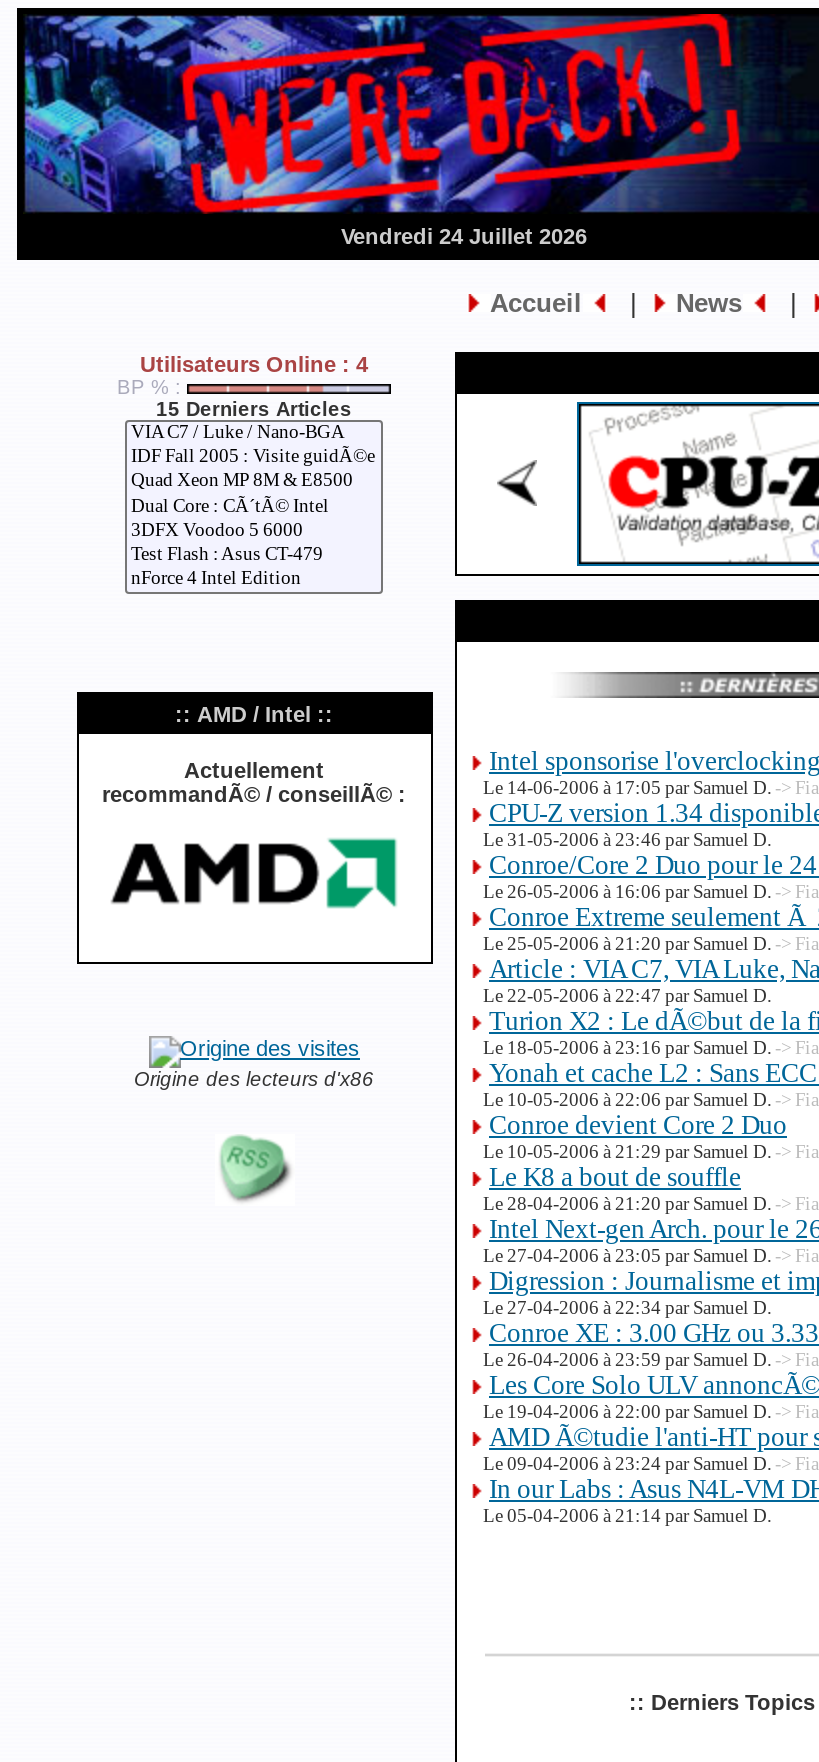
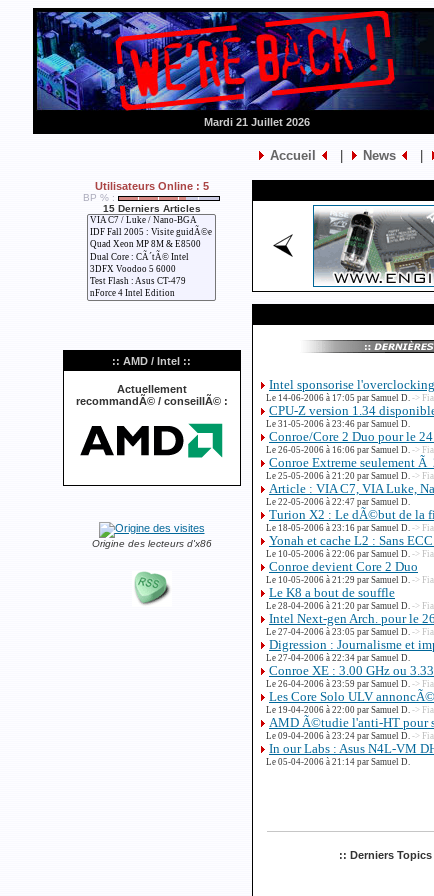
- Vendredi 24 Juillet 2026
+ Mardi 21 Juillet 2026

- Utilisateurs Online : 4
+ Utilisateurs Online : 5

- [image]
+ [image]
